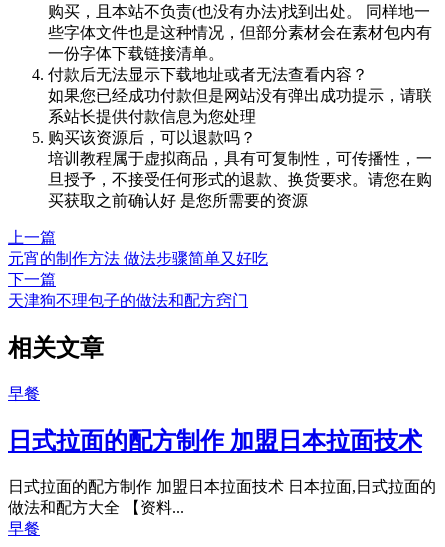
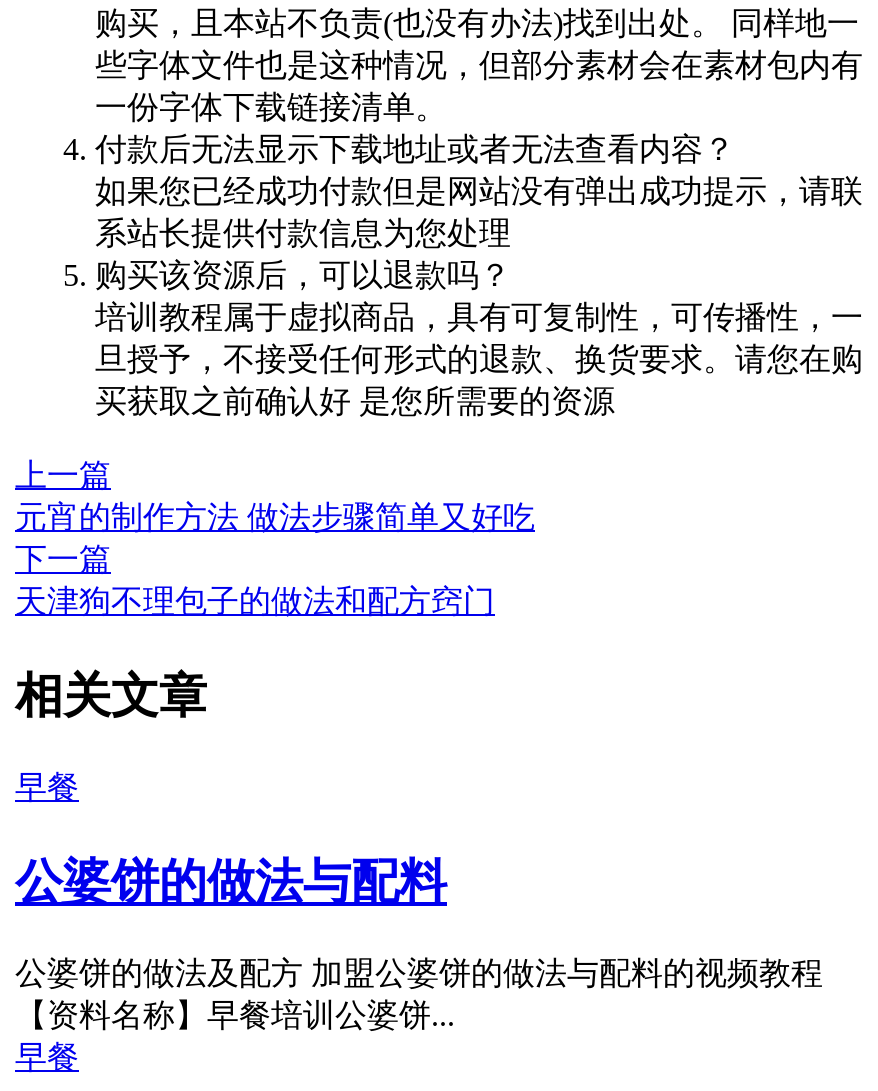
- 日式拉面的配方制作 加盟日本拉面技术
+ 公婆饼的做法与配料

- 日式拉面的配方制作 加盟日本拉面技术 日本拉面,日式拉面的
- 做法和配方大全 【资料...
+ 公婆饼的做法及配方 加盟公婆饼的做法与配料的视频教程
+ 【资料名称】早餐培训公婆饼...
